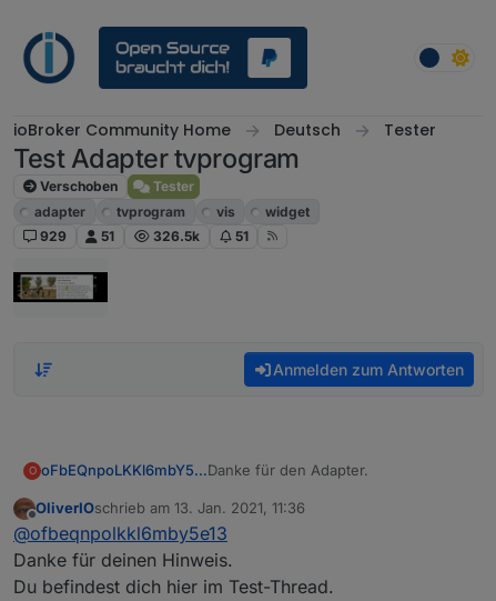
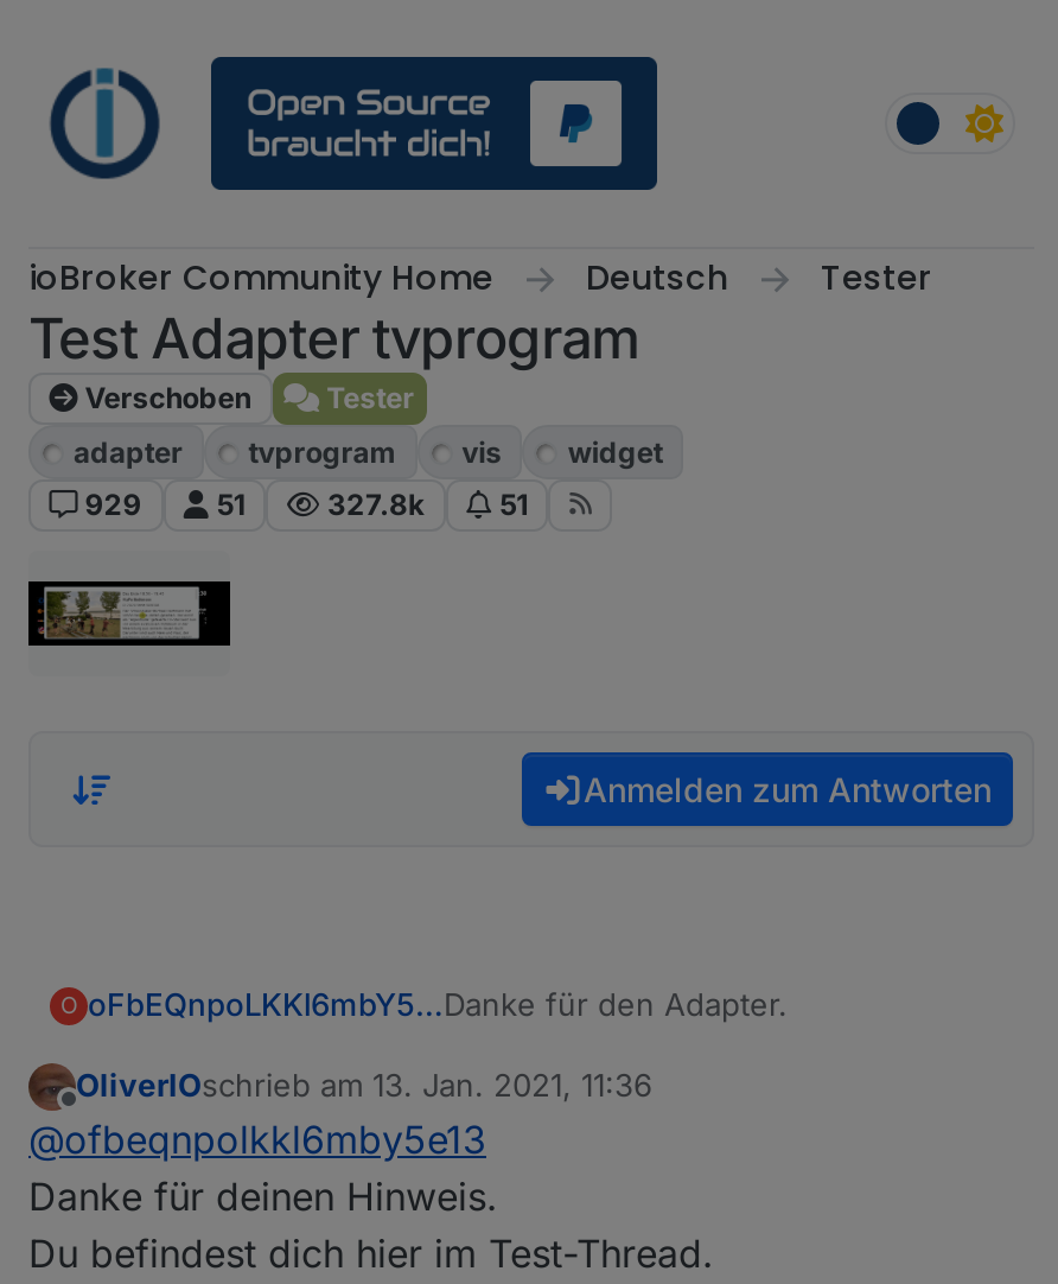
- 326.5k
+ 327.8k
